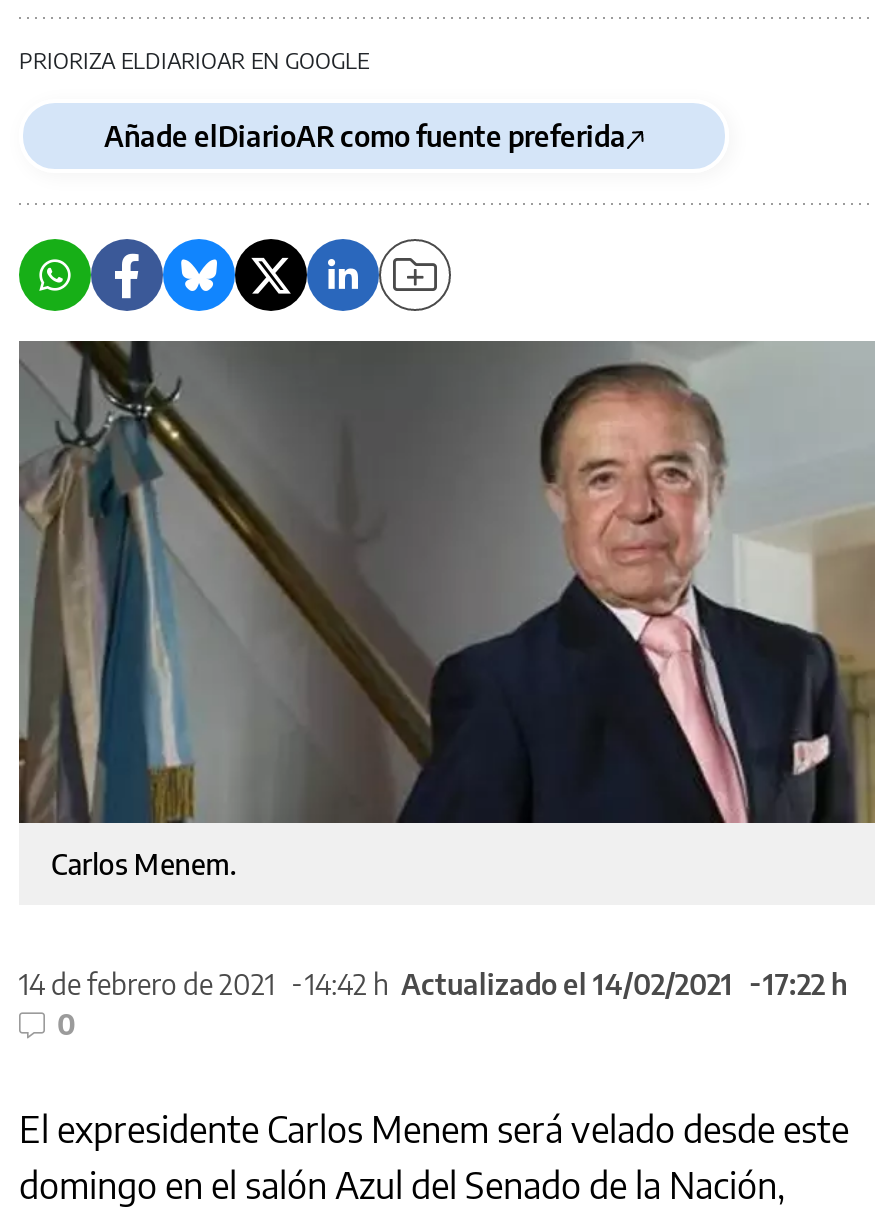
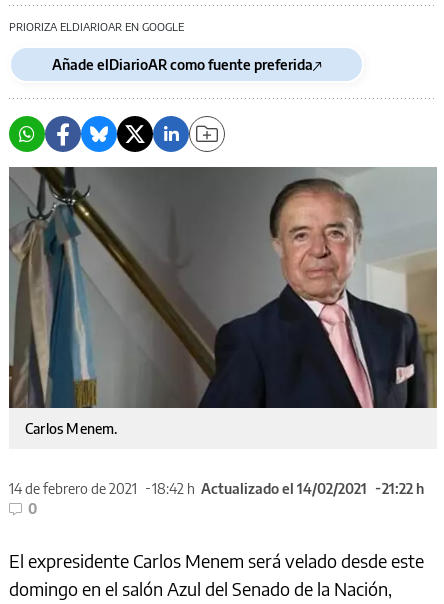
- 14:42 h Actualizado el 14/02/2021
+ 18:42 h Actualizado el 14/02/2021

- 17:22 h
+ 21:22 h
